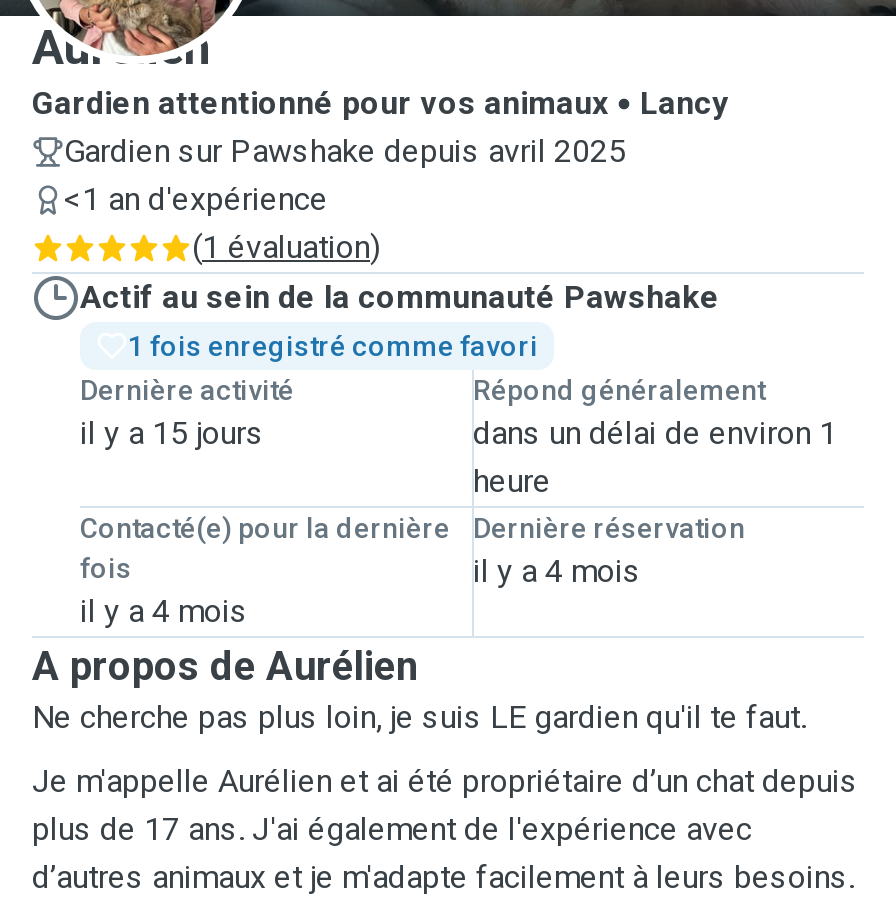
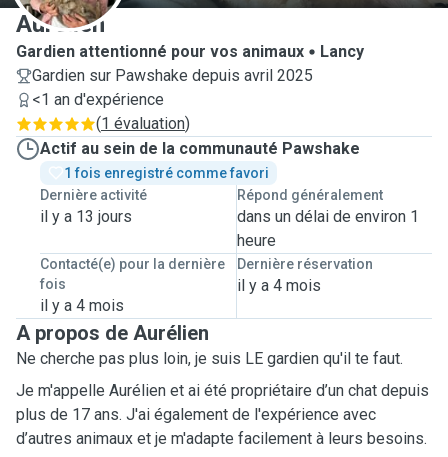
- il y a 15 jours
+ il y a 13 jours
